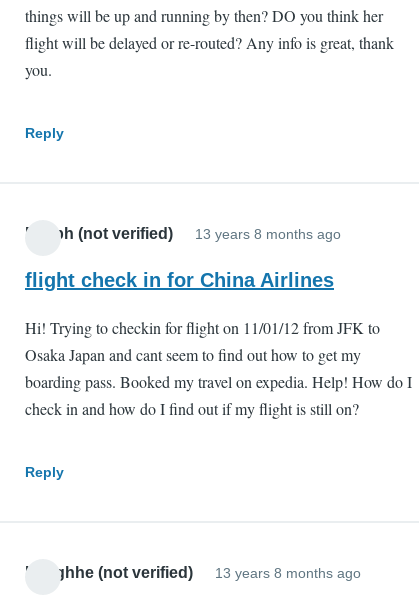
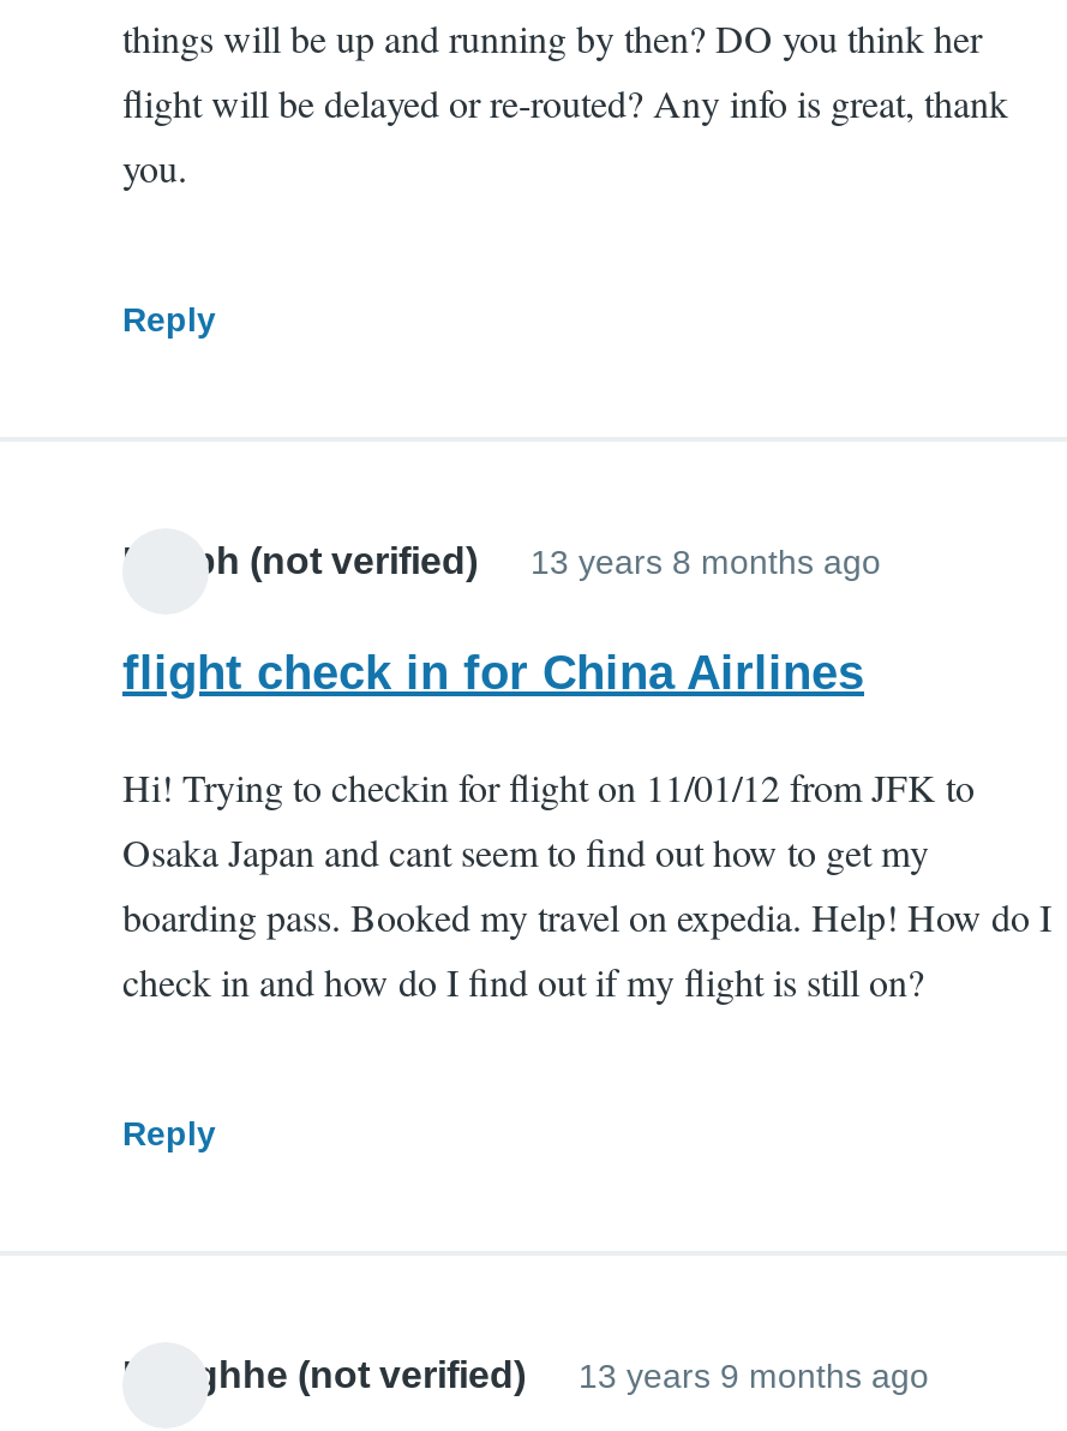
- 13 years 8 months ago
+ 13 years 9 months ago
